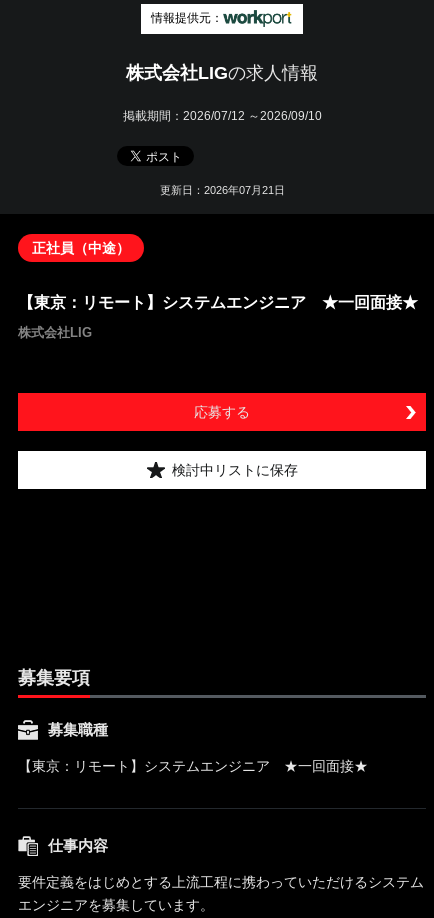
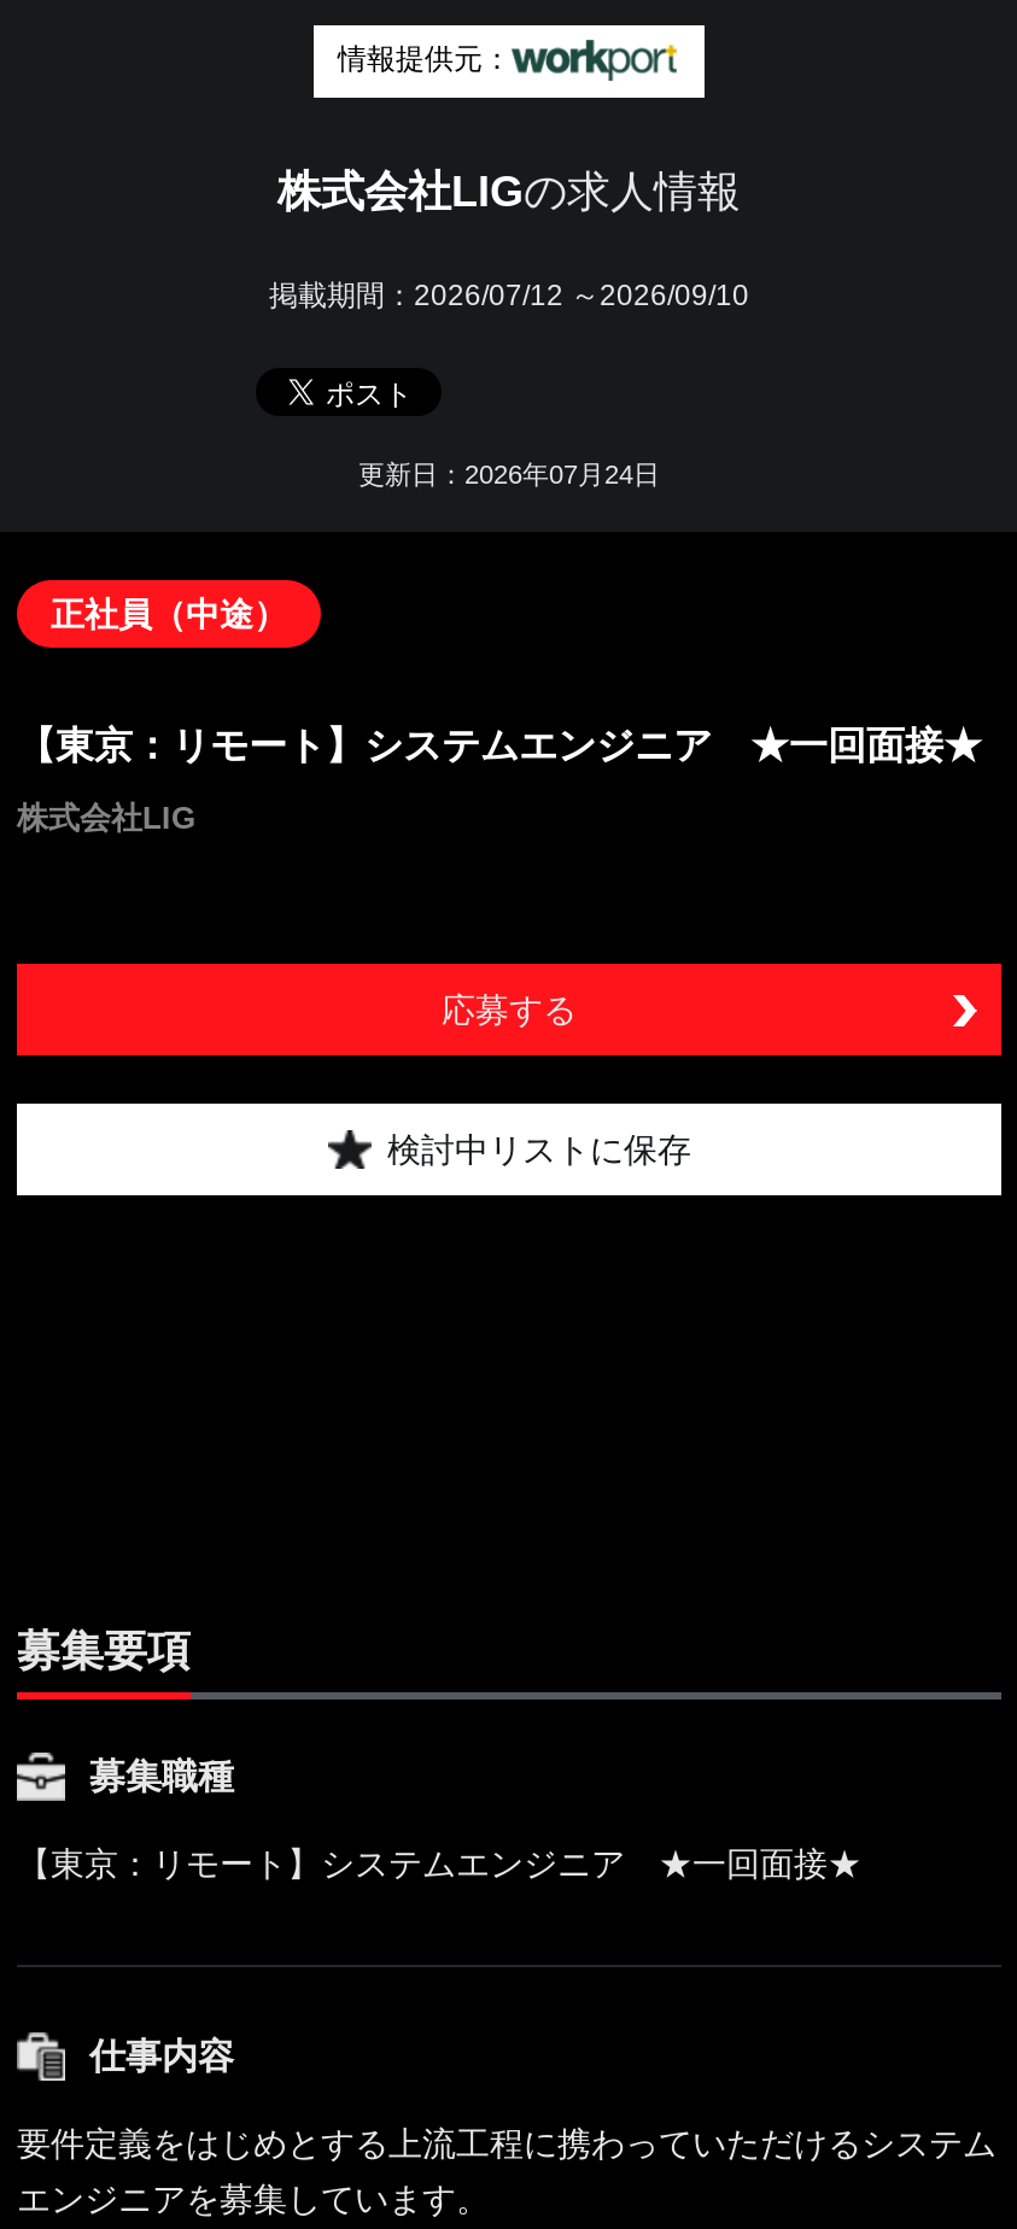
- 更新日：2026年07月21日
+ 更新日：2026年07月24日
